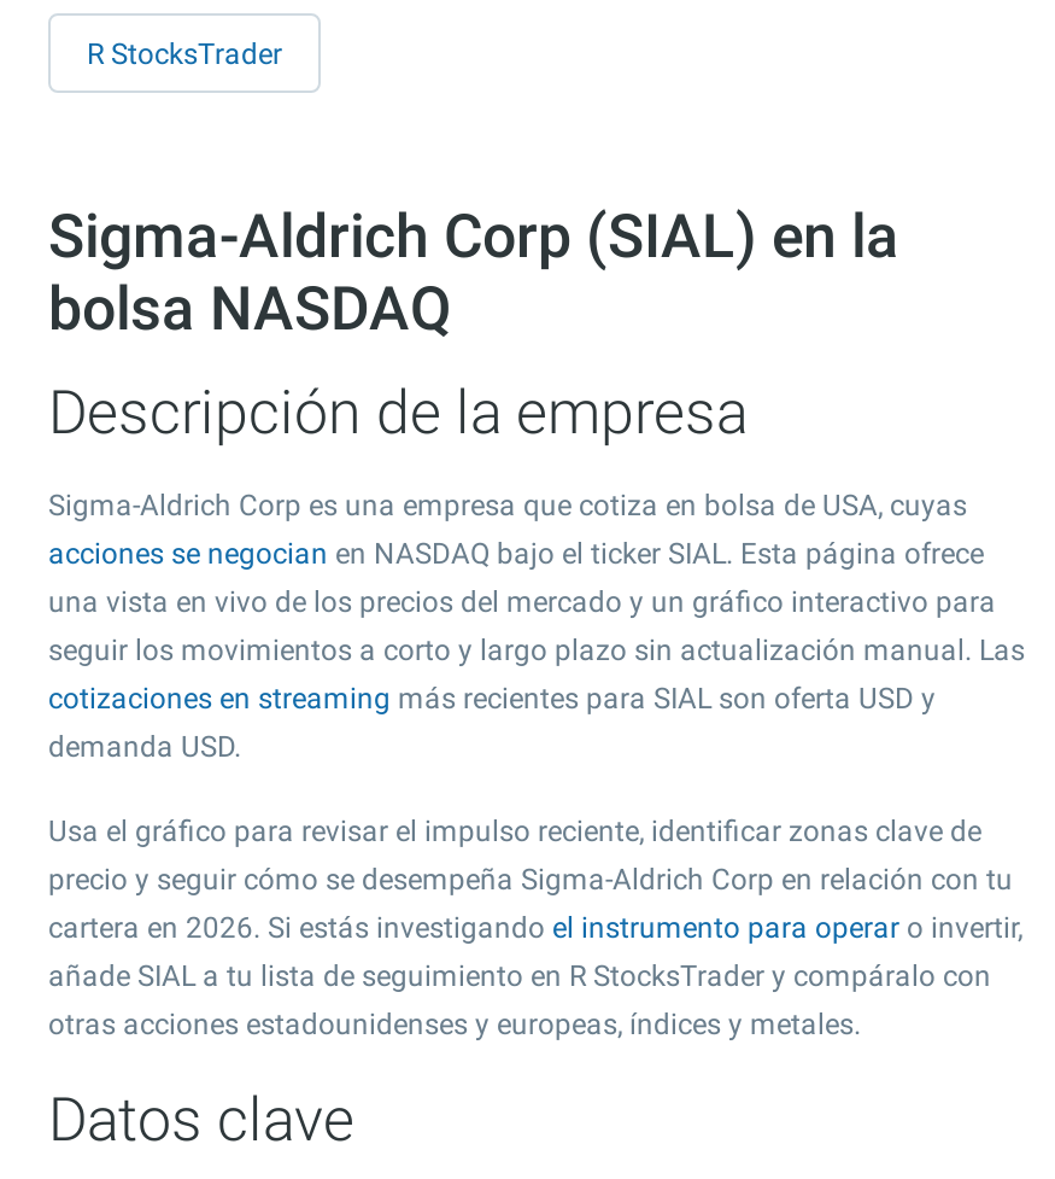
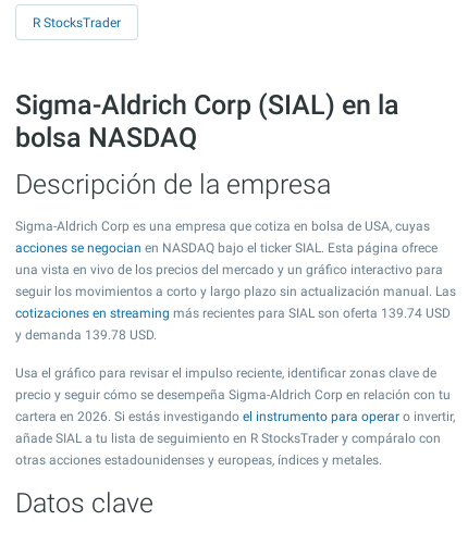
- cotizaciones en streaming más recientes para SIAL son oferta USD y
- demanda USD.
+ cotizaciones en streaming más recientes para SIAL son oferta 139.74 USD
+ y demanda 139.78 USD.
